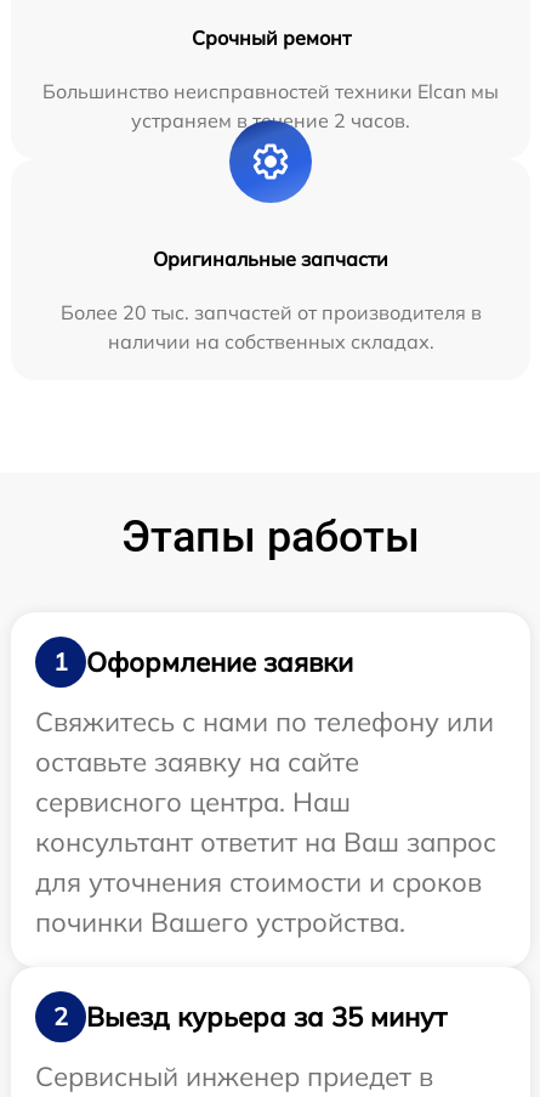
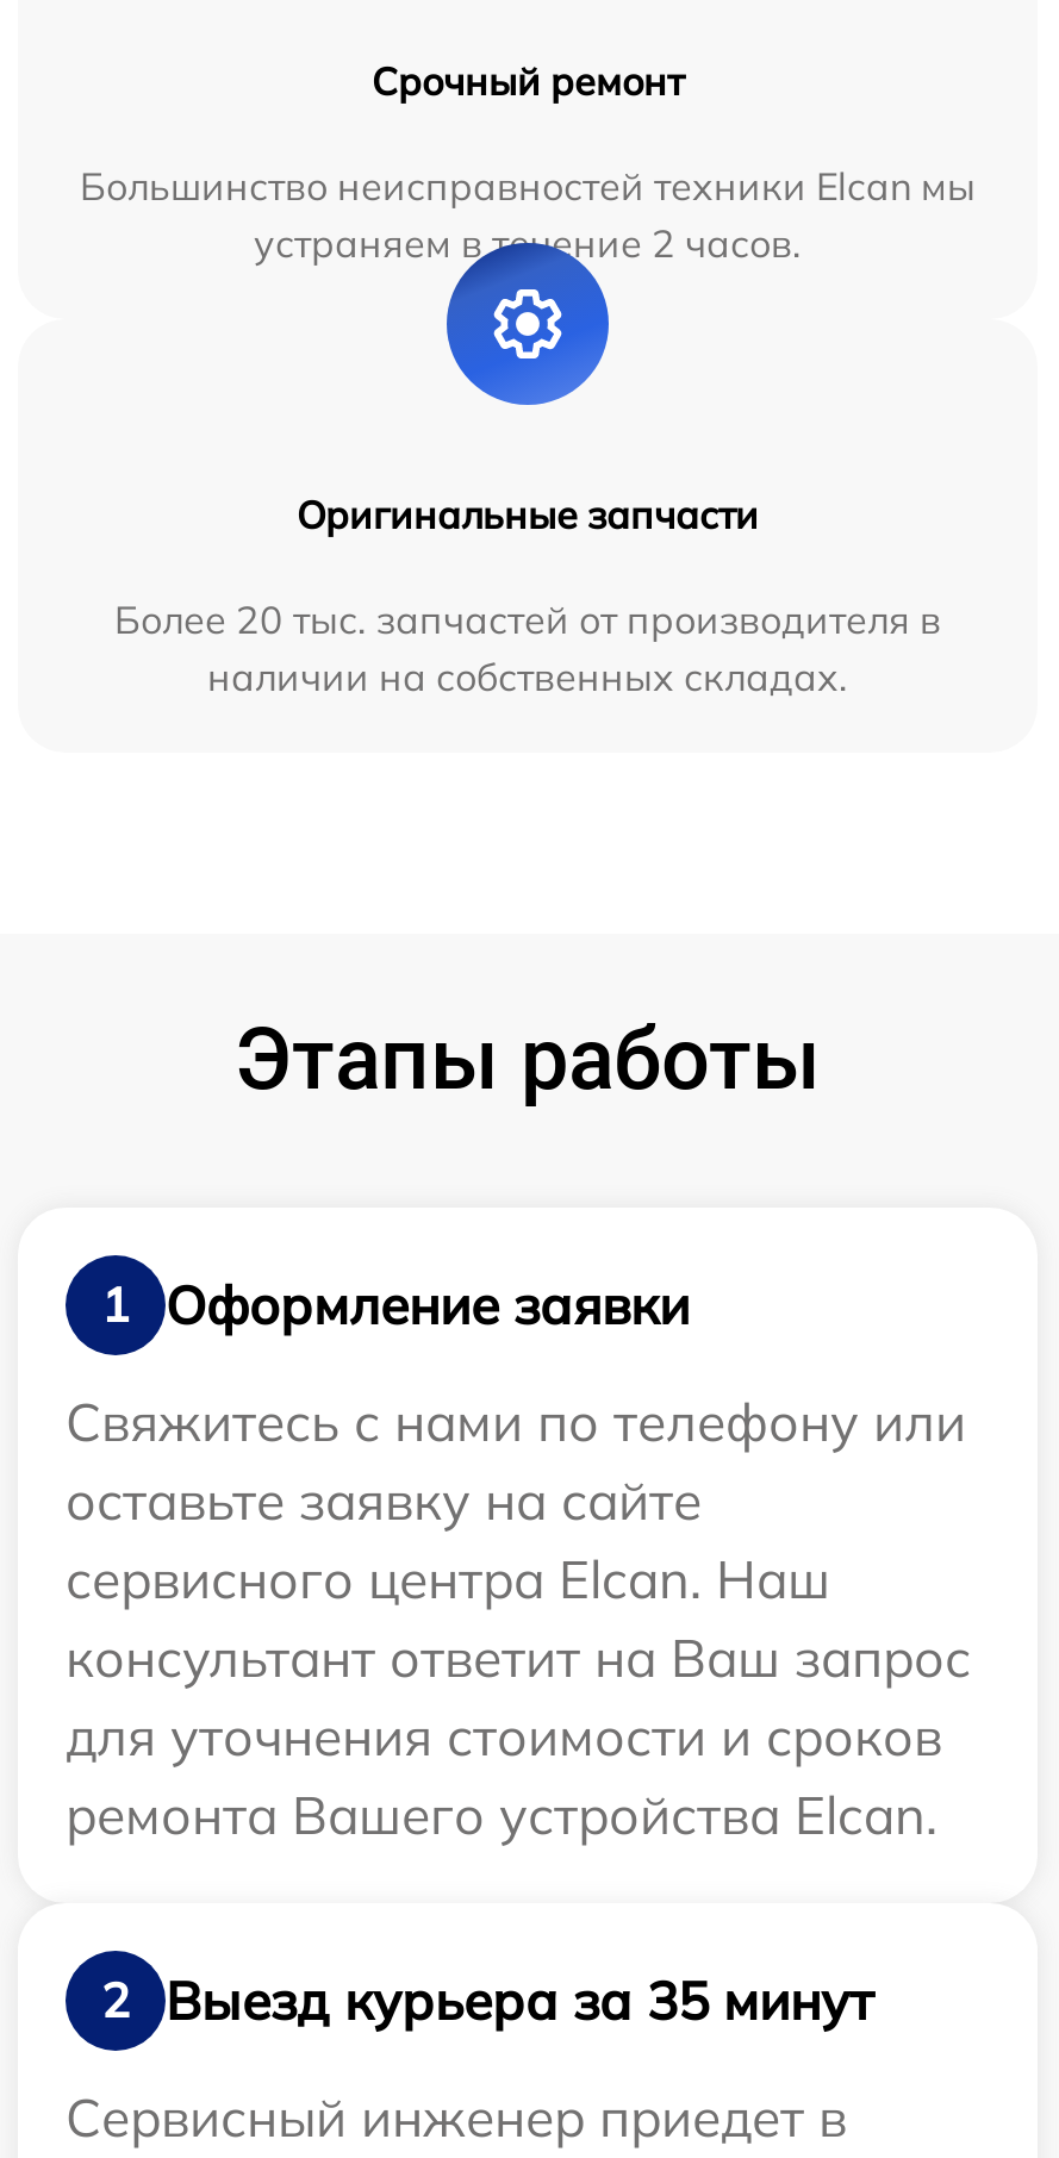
- сервисного центра. Наш
+ сервисного центра Elcan. Наш

- починки Вашего устройства.
+ ремонта Вашего устройства Elcan.
